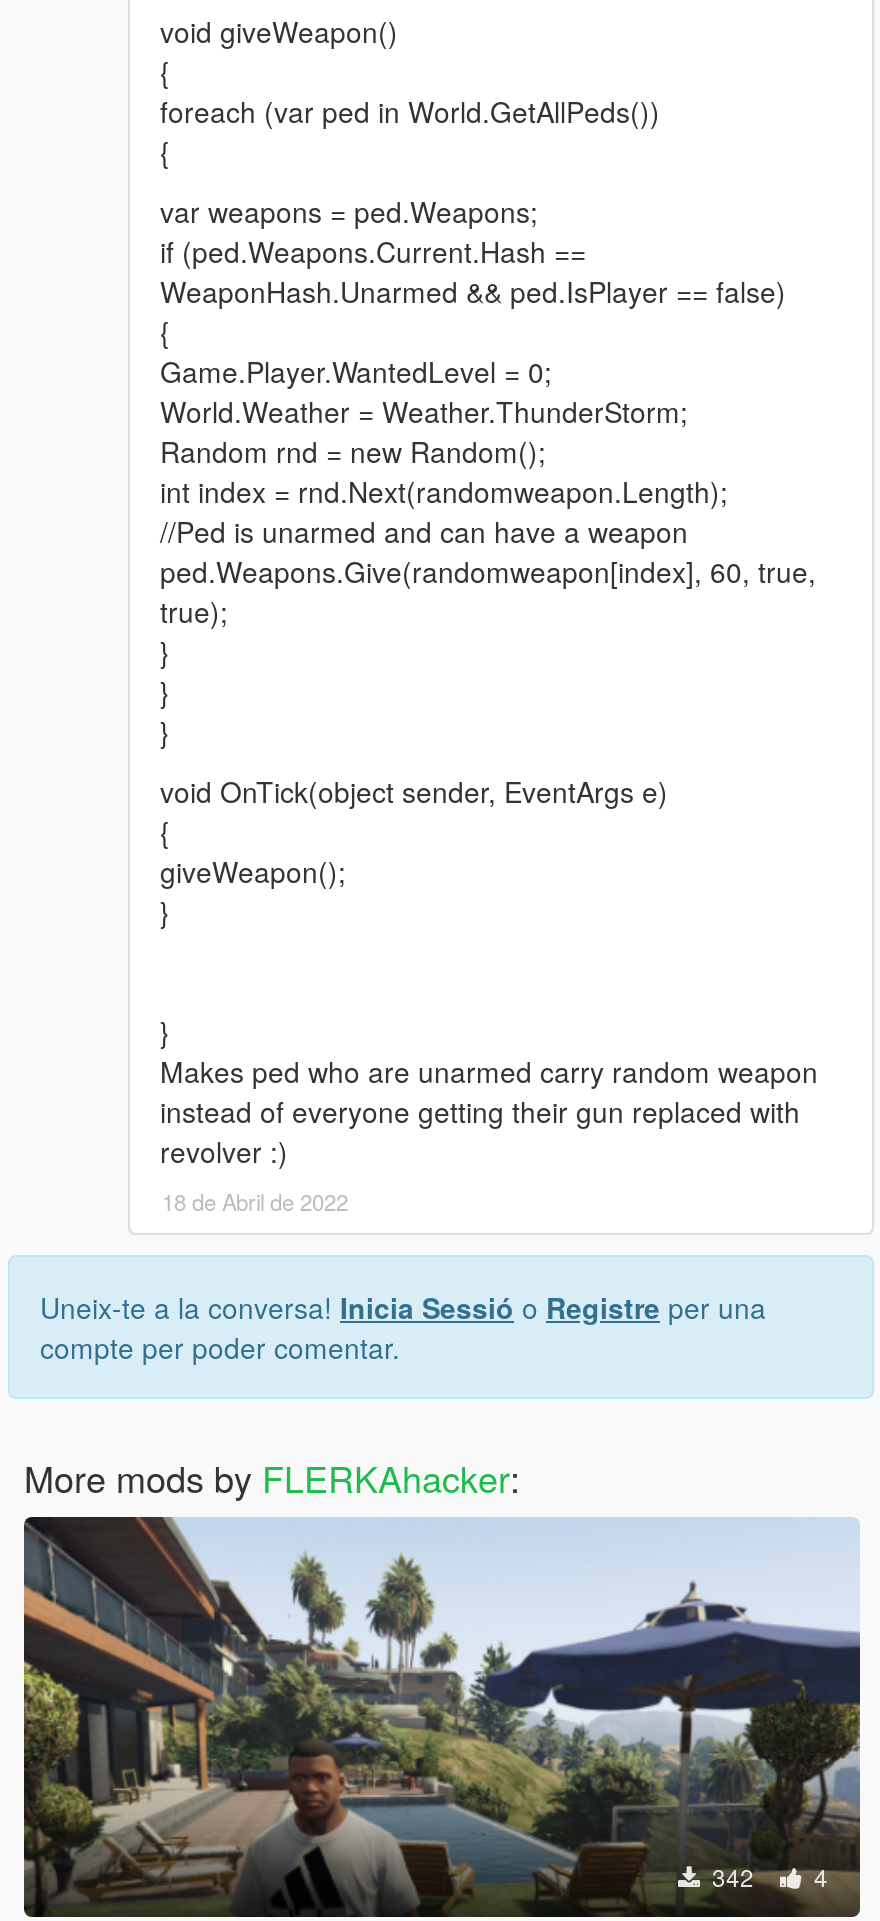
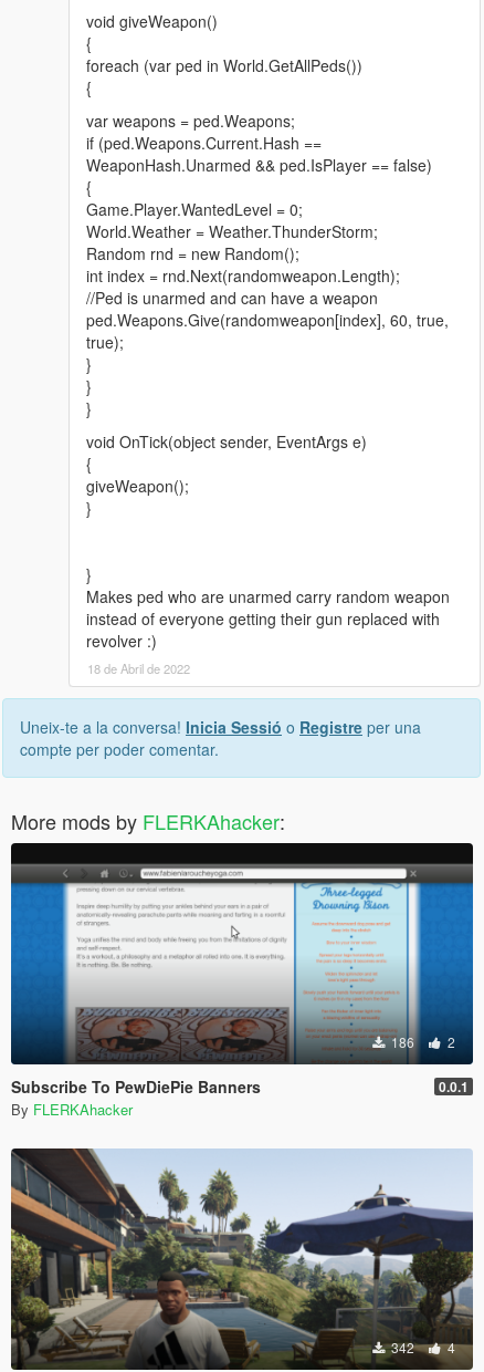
+ [image]
+ 186
+ 2
+ Subscribe To PewDiePie Banners
+ 0.0.1
+ By FLERKAhacker
